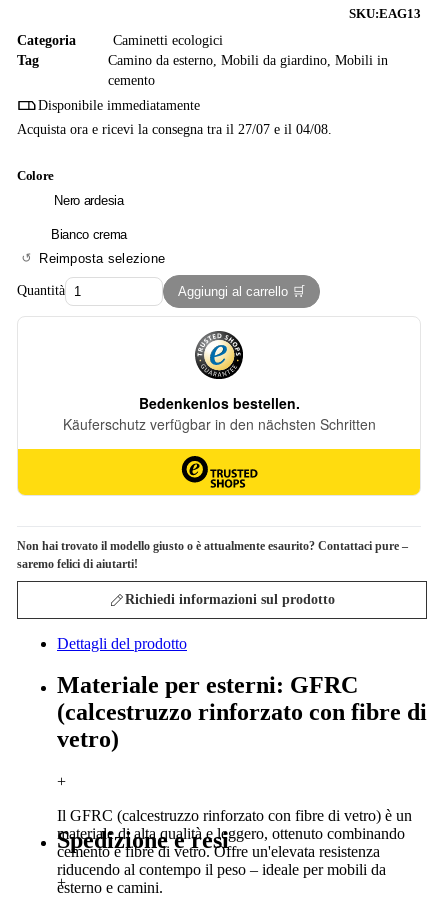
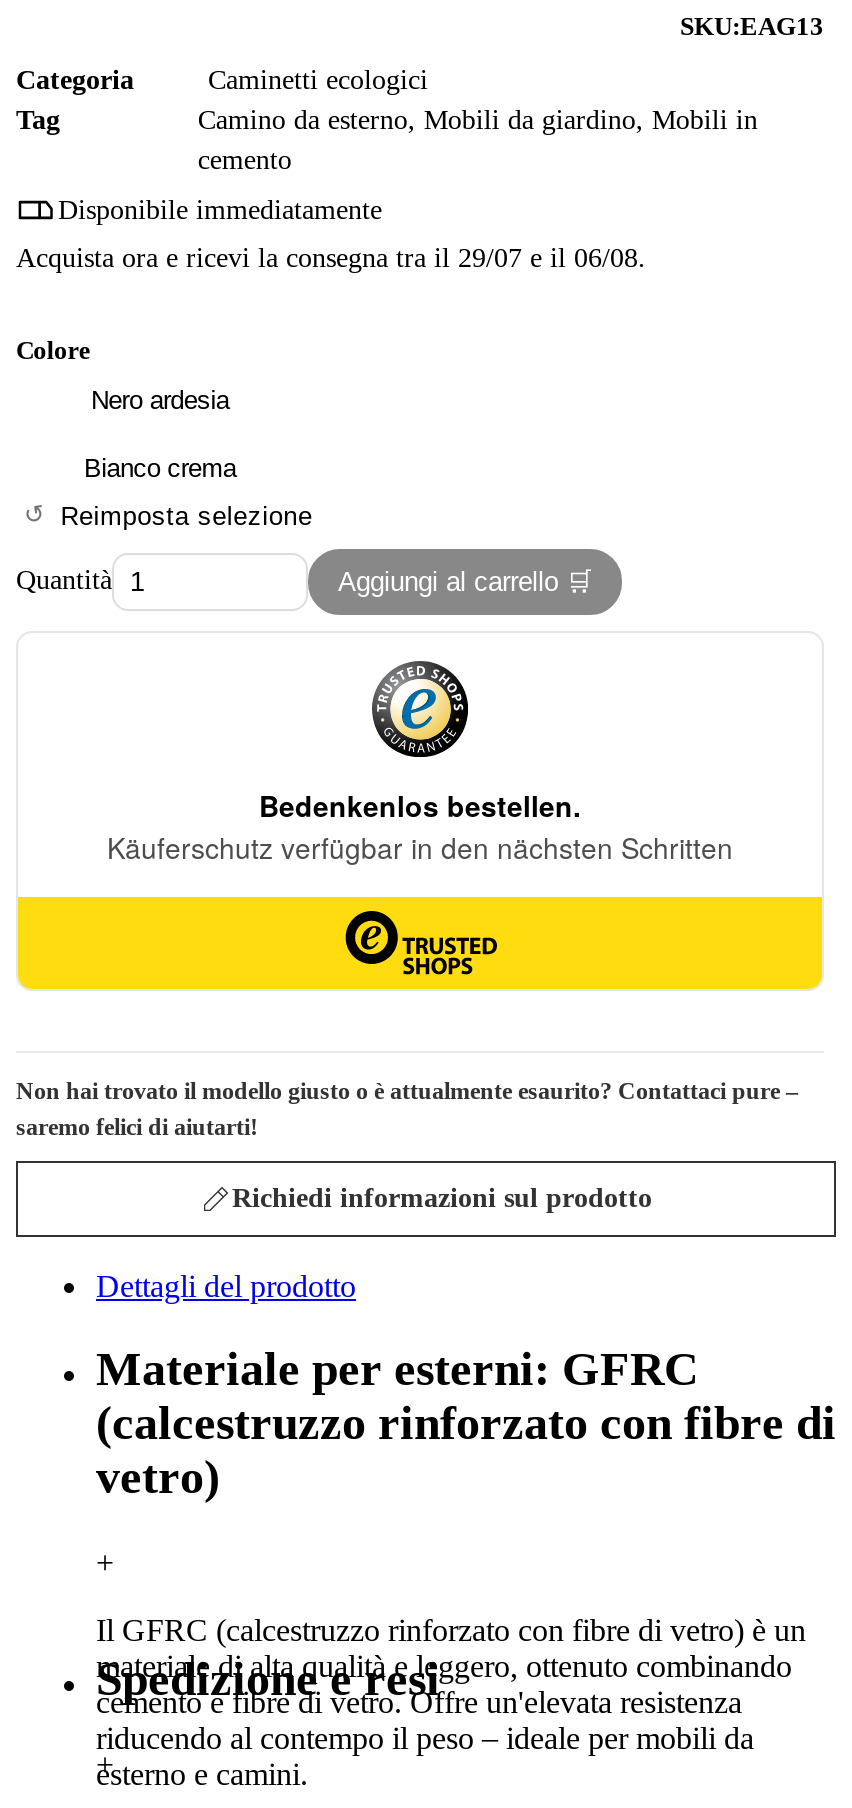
- Acquista ora e ricevi la consegna tra il 27/07 e il 04/08.
+ Acquista ora e ricevi la consegna tra il 29/07 e il 06/08.
